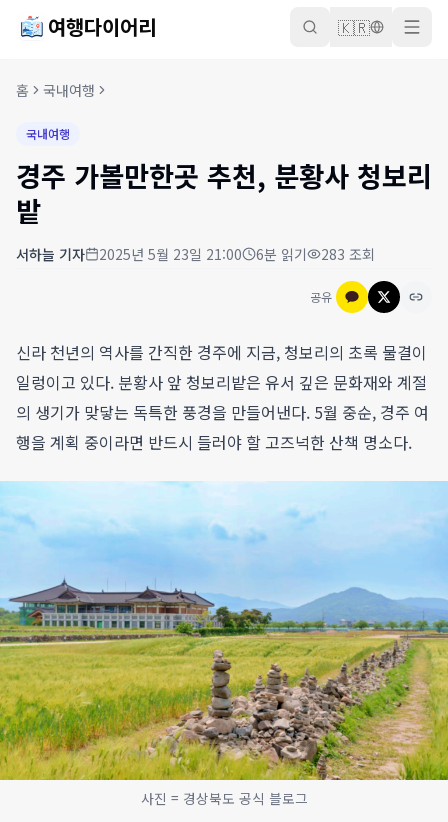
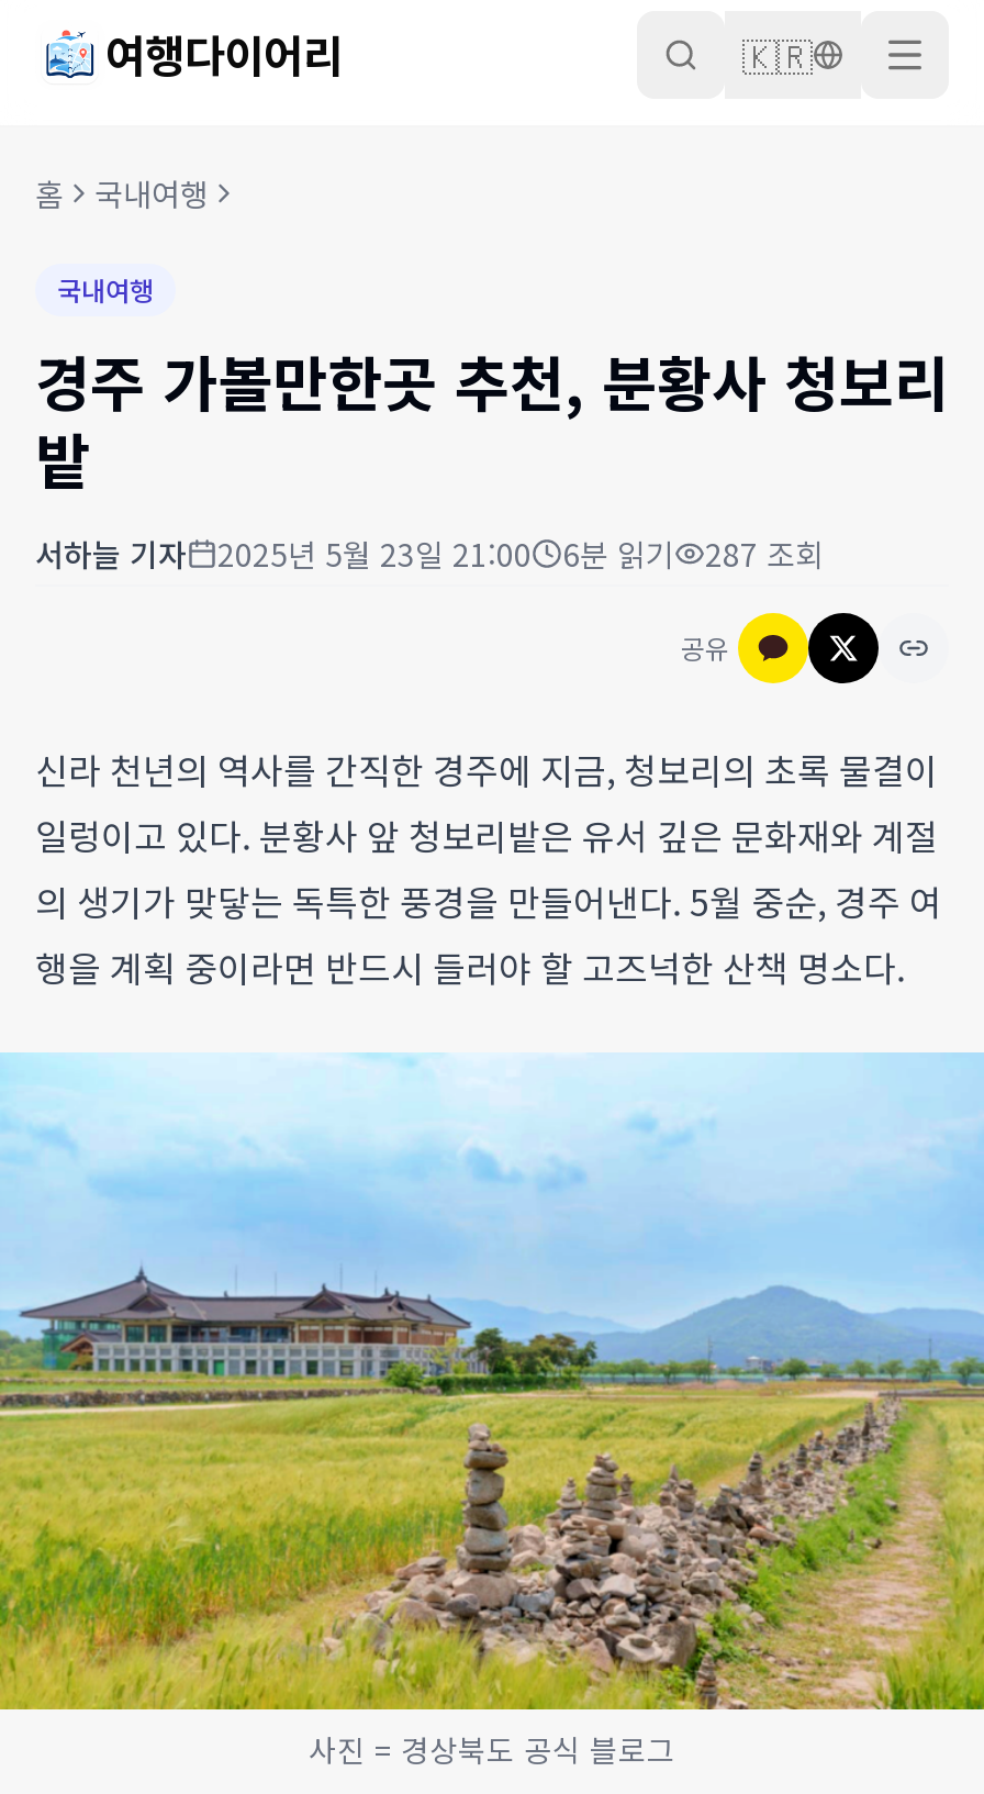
- 283 조회
+ 287 조회
